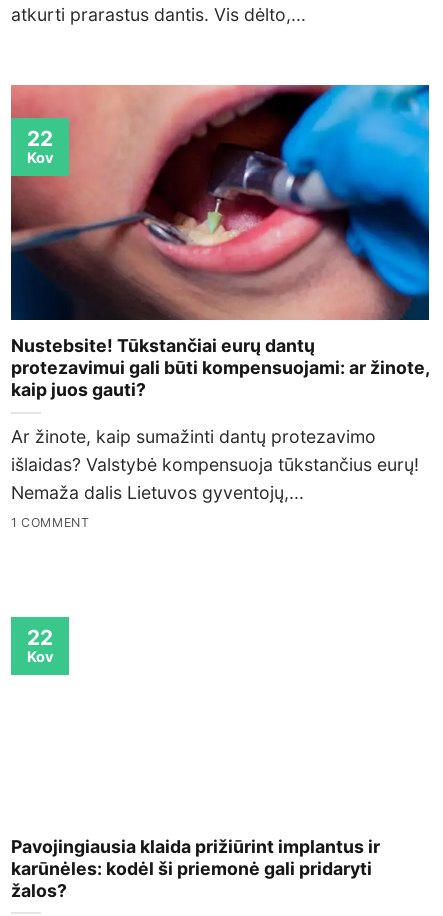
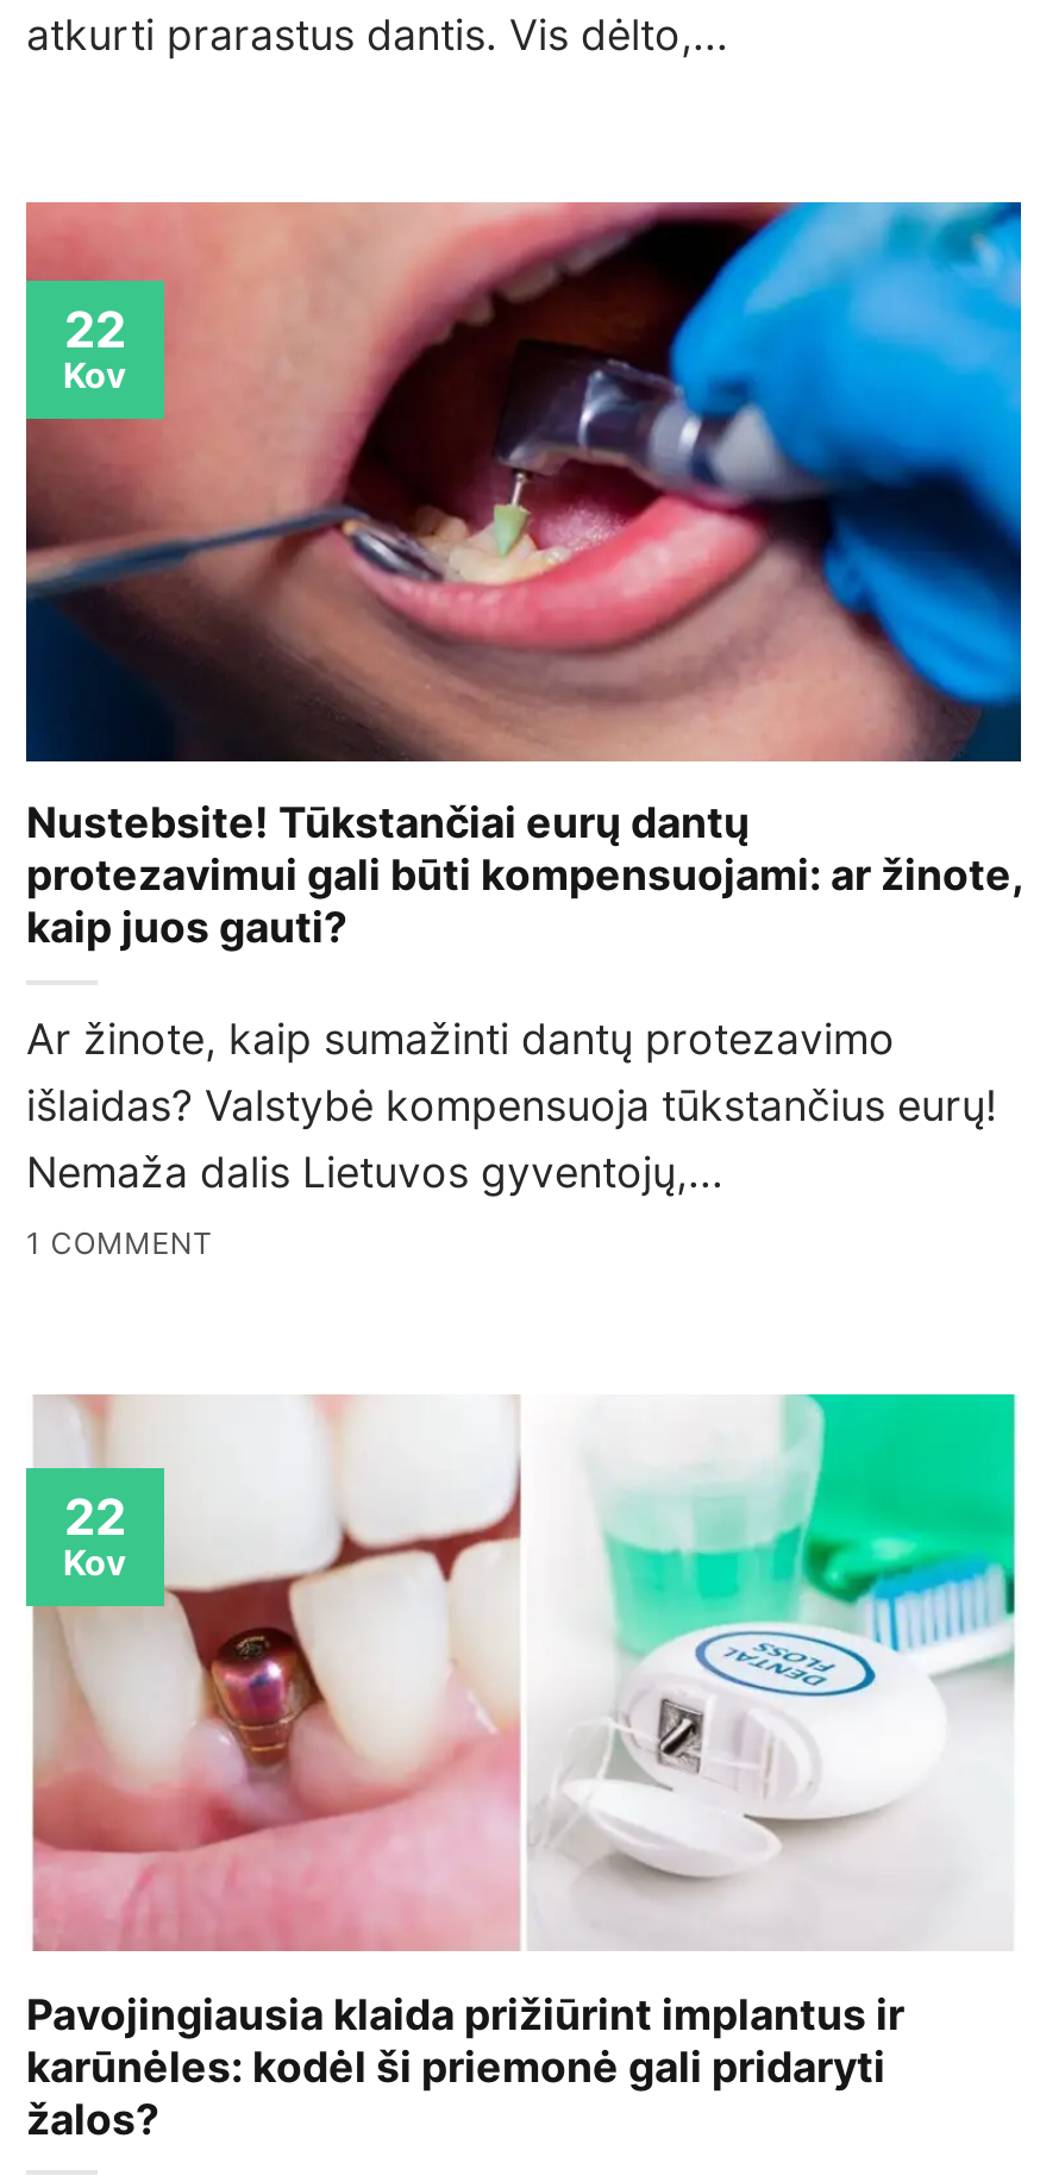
+ [image]
